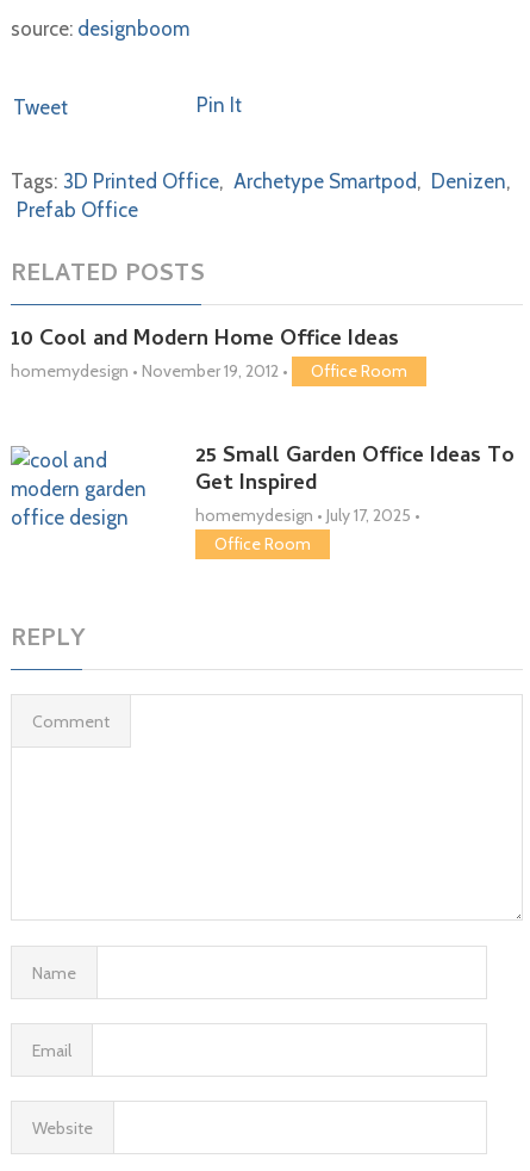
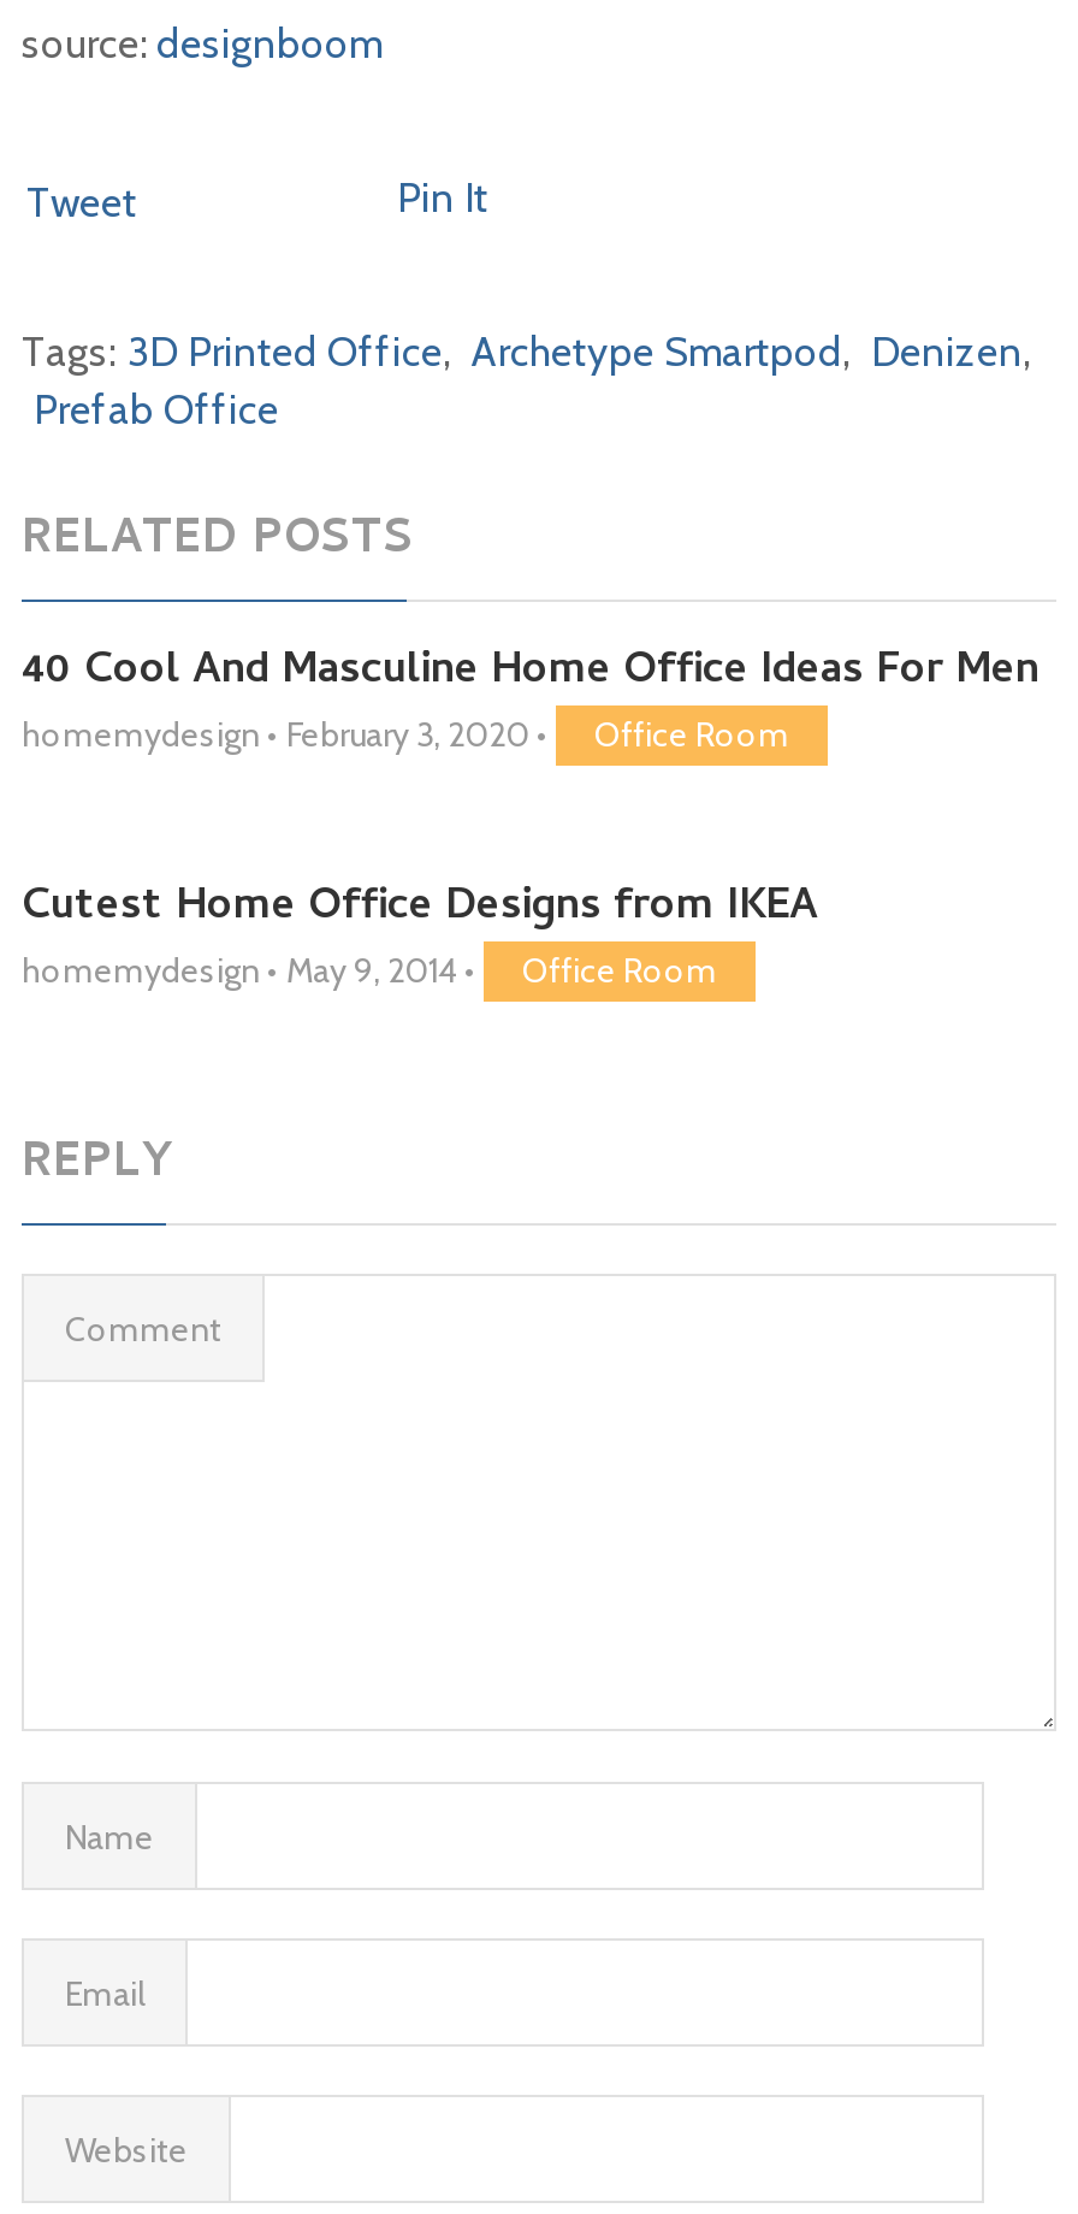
- 10 Cool and Modern Home Office Ideas
- homemydesign • November 19, 2012 •
+ 40 Cool And Masculine Home Office Ideas For Men
+ homemydesign • February 3, 2020 •

- 25 Small Garden Office Ideas To
- Get Inspired
- homemydesign • July 17, 2025 •
+ Cutest Home Office Designs from IKEA
+ homemydesign • May 9, 2014 •
